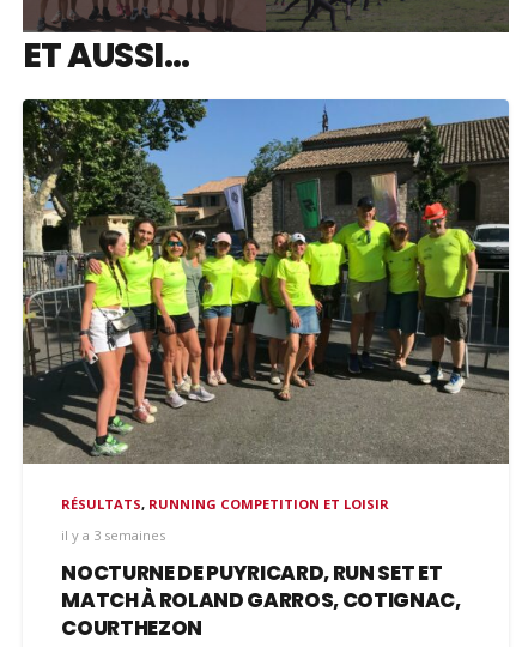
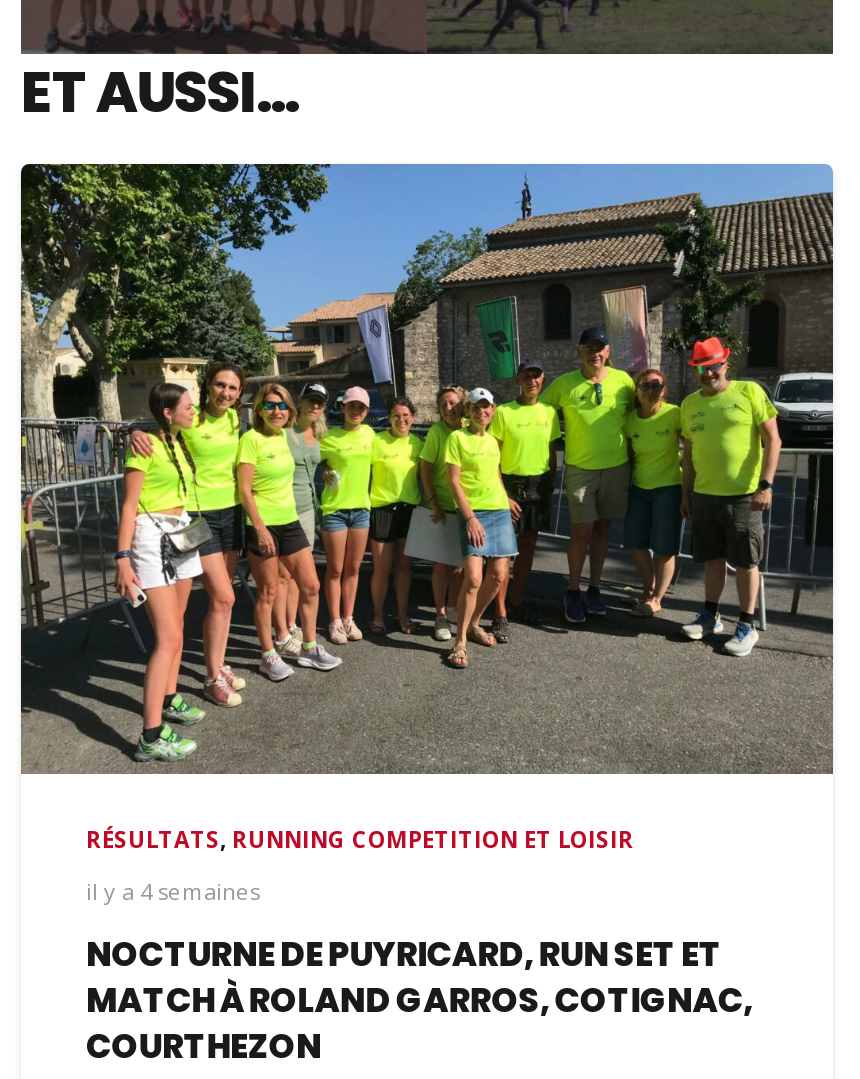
- il y a 3 semaines
+ il y a 4 semaines
